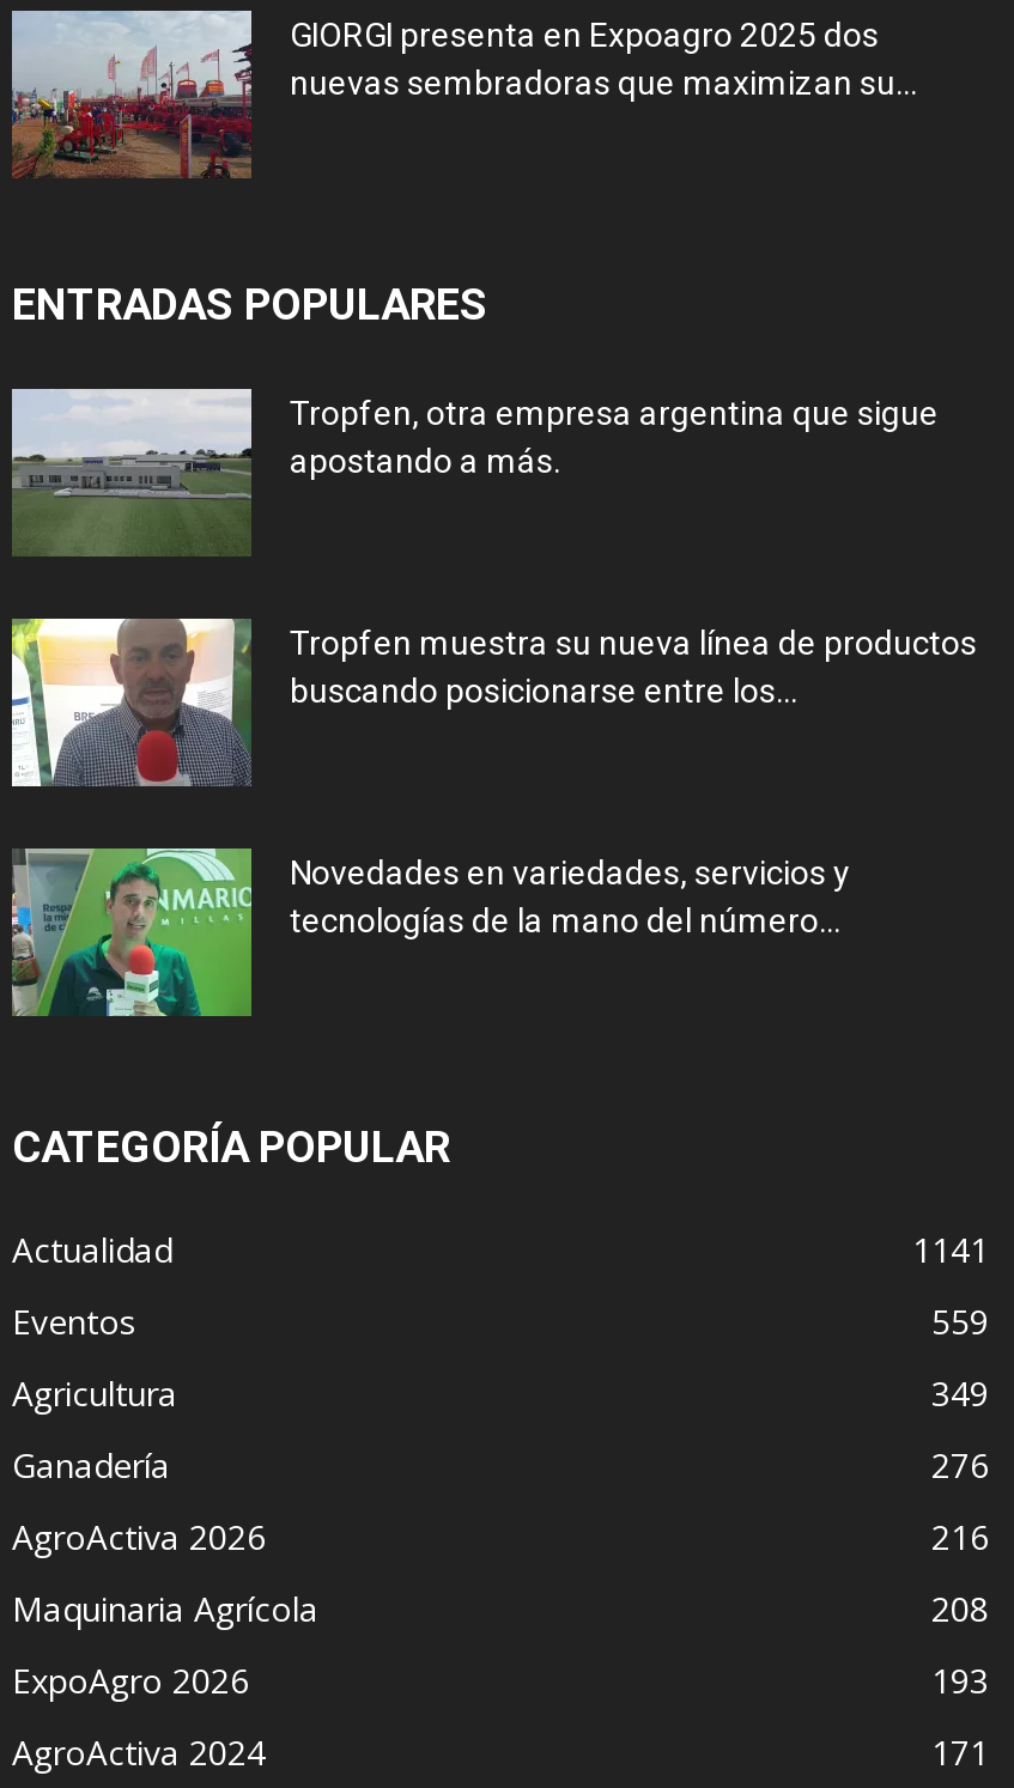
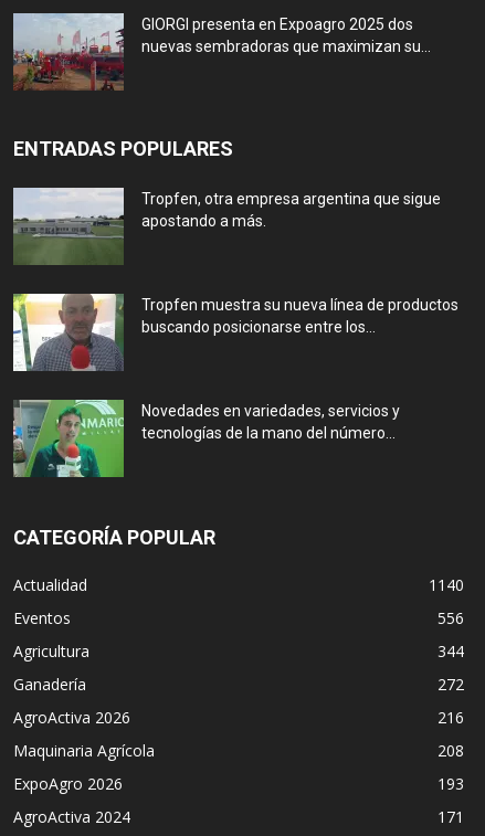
- 1141
+ 1140

- 559
+ 556

- 349
+ 344

- 276
+ 272
